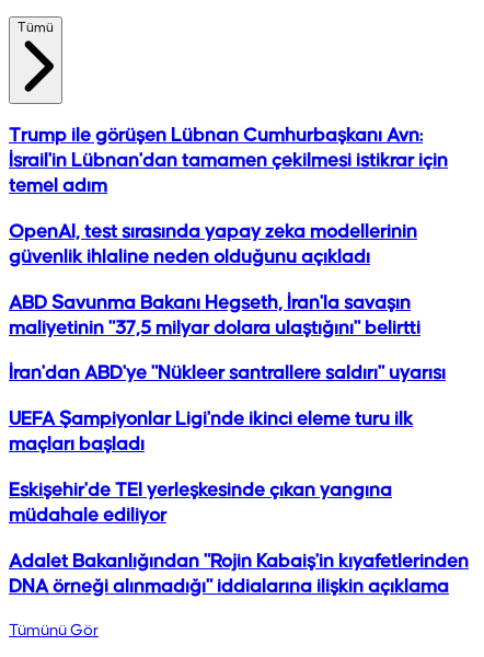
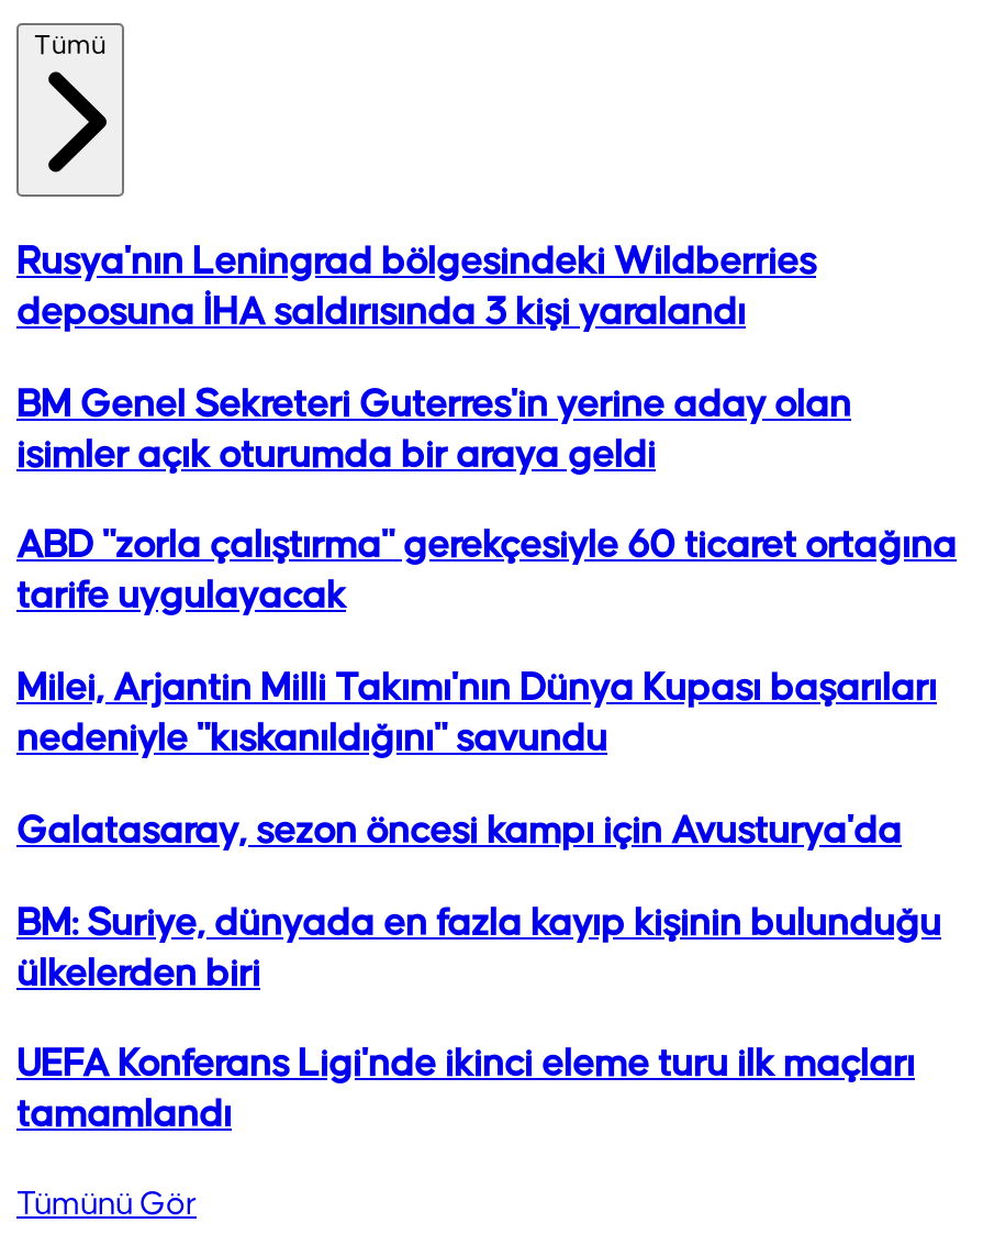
- Trump ile görüşen Lübnan Cumhurbaşkanı Avn:
- İsrail'in Lübnan'dan tamamen çekilmesi istikrar için
- temel adım
+ Rusya'nın Leningrad bölgesindeki Wildberries
+ deposuna İHA saldırısında 3 kişi yaralandı

- OpenAI, test sırasında yapay zeka modellerinin
- güvenlik ihlaline neden olduğunu açıkladı
+ BM Genel Sekreteri Guterres'in yerine aday olan
+ isimler açık oturumda bir araya geldi

- ABD Savunma Bakanı Hegseth, İran'la savaşın
- maliyetinin "37,5 milyar dolara ulaştığını" belirtti
+ ABD "zorla çalıştırma" gerekçesiyle 60 ticaret ortağına
+ tarife uygulayacak

- İran'dan ABD'ye "Nükleer santrallere saldırı" uyarısı
+ Milei, Arjantin Milli Takımı'nın Dünya Kupası başarıları
+ nedeniyle "kıskanıldığını" savundu

- UEFA Şampiyonlar Ligi'nde ikinci eleme turu ilk
- maçları başladı
+ Galatasaray, sezon öncesi kampı için Avusturya'da

- Eskişehir'de TEI yerleşkesinde çıkan yangına
- müdahale ediliyor
+ BM: Suriye, dünyada en fazla kayıp kişinin bulunduğu
+ ülkelerden biri

- Adalet Bakanlığından "Rojin Kabaiş'in kıyafetlerinden
- DNA örneği alınmadığı" iddialarına ilişkin açıklama
+ UEFA Konferans Ligi'nde ikinci eleme turu ilk maçları
+ tamamlandı
